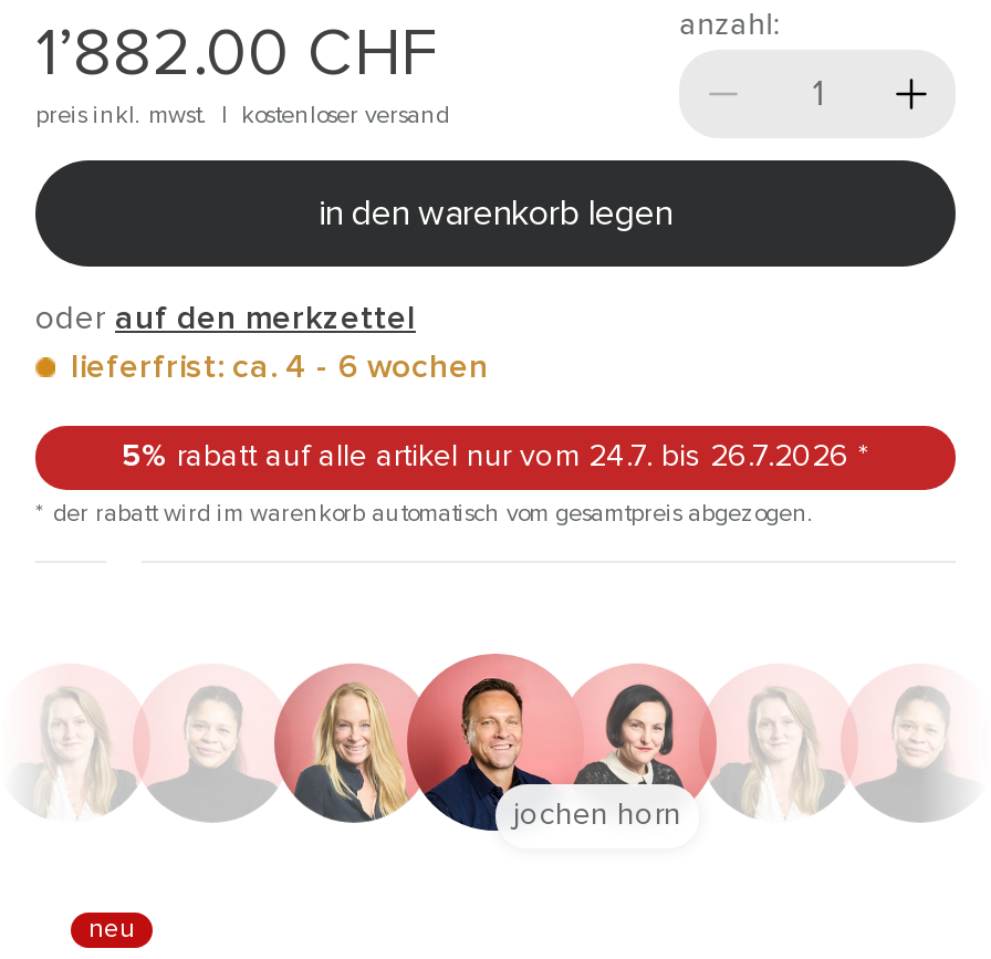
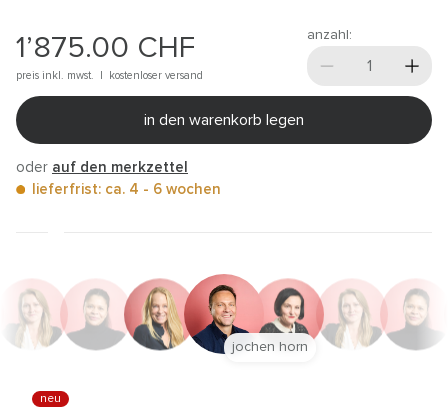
- 1’882.00 CHF
+ 1’875.00 CHF

- 5% rabatt auf alle artikel nur vom 24.7. bis 26.7.2026 *
- * der rabatt wird im warenkorb automatisch vom gesamtpreis abgezogen.
